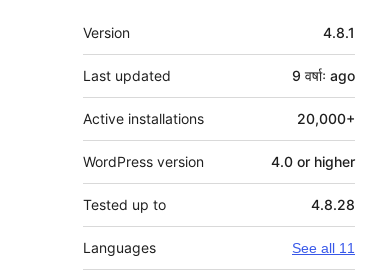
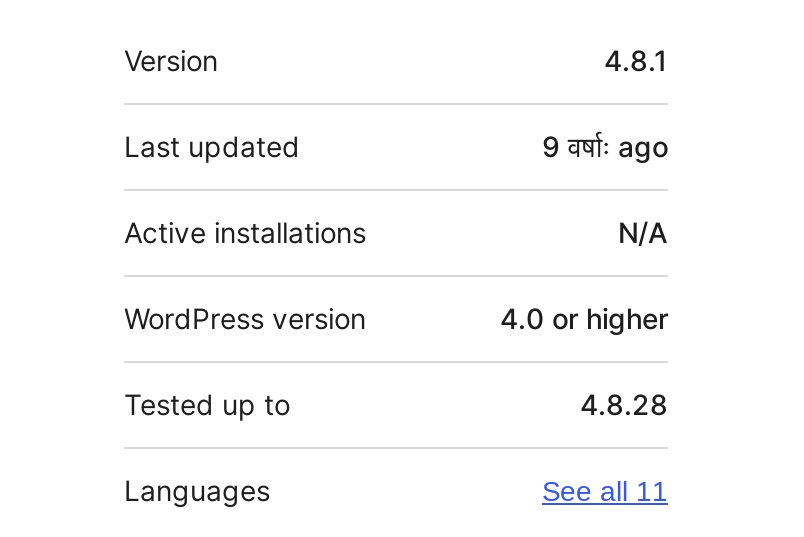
- 20,000+
+ N/A
